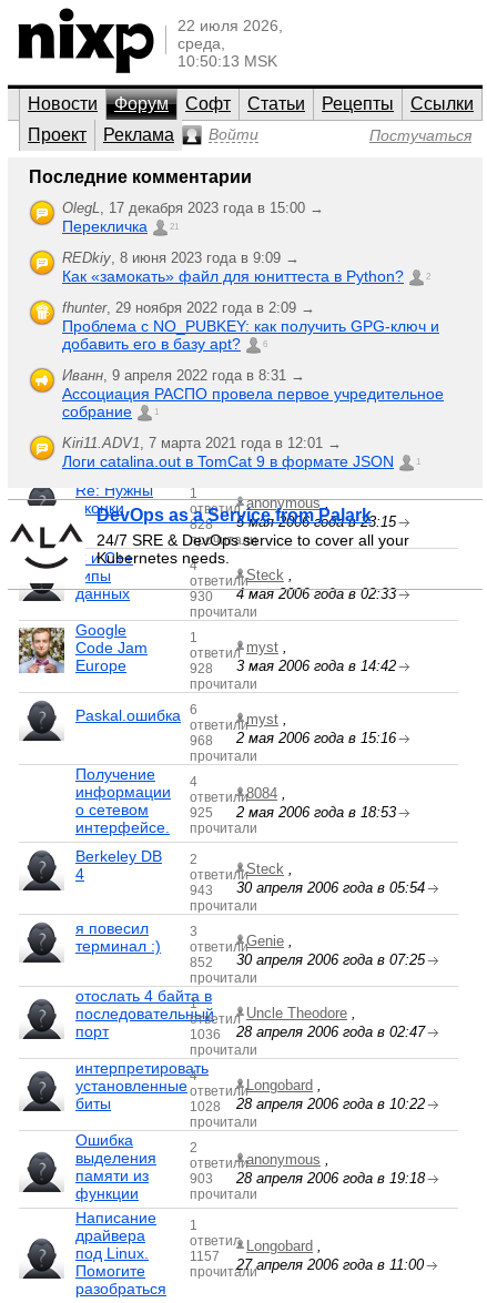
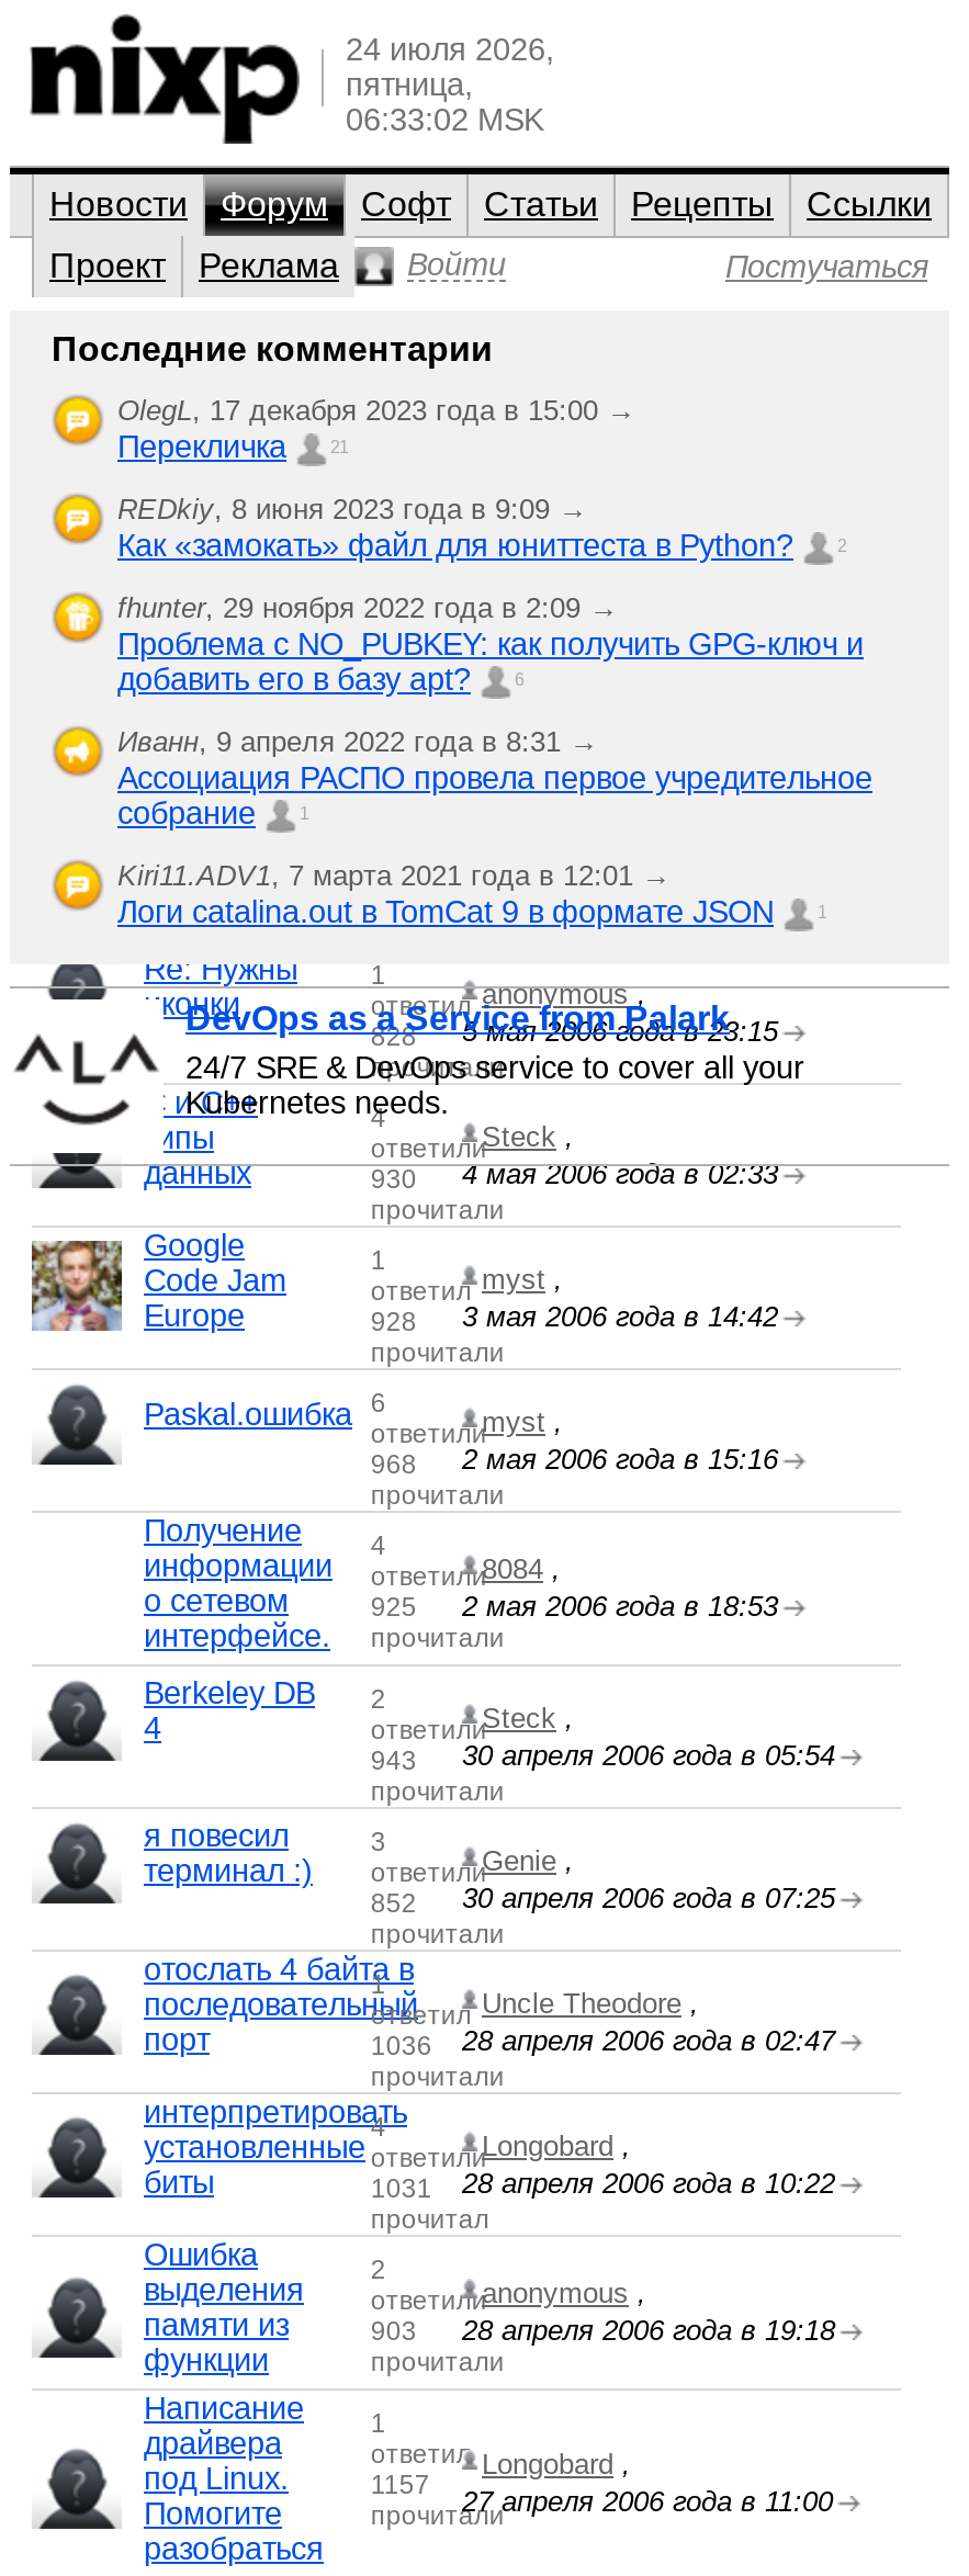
- 22 июля 2026,
- среда,
- 10:50:13 MSK
+ 24 июля 2026,
+ пятница,
+ 06:33:02 MSK

- 1028
- прочитали
+ 1031
+ прочитал
